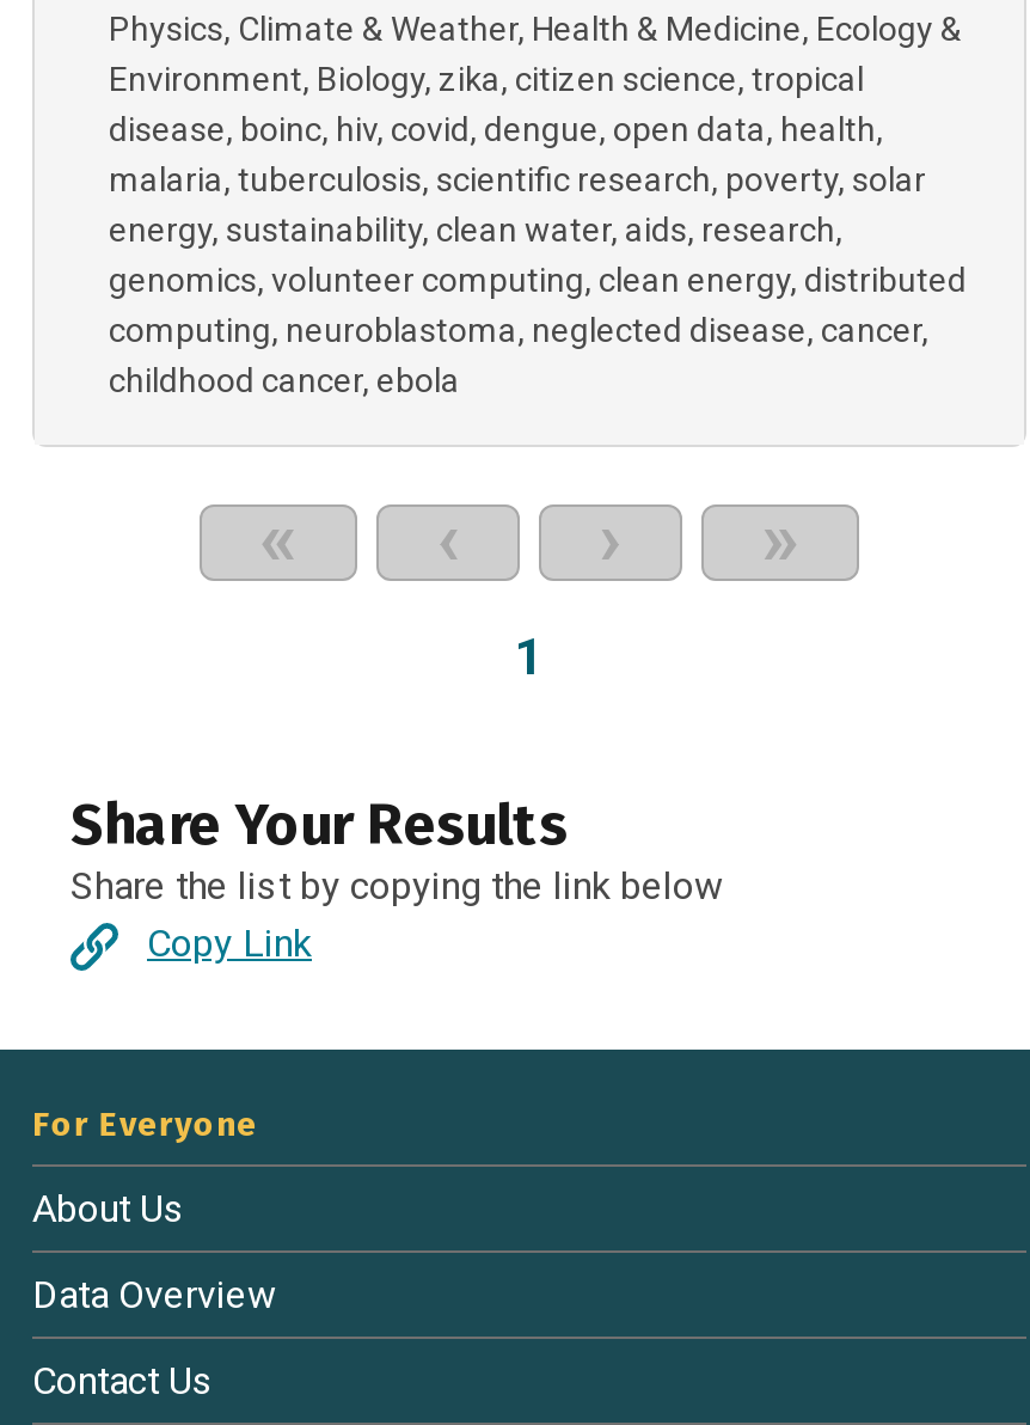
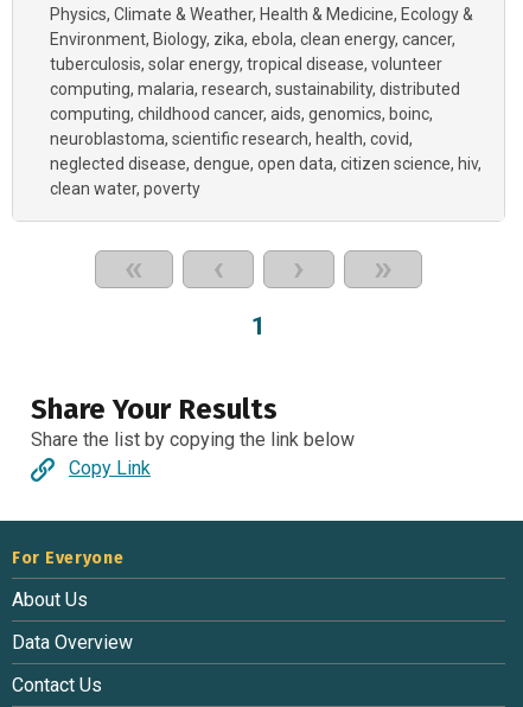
- Environment Biology zika citizen science tropical
- disease boinc hiv covid dengue open data health
- malaria tuberculosis scientific research poverty solar
- energy sustainability clean water aids research
- genomics volunteer computing clean energy distributed
- computing neuroblastoma neglected disease cancer
- childhood cancer ebola
+ Environment Biology zika ebola clean energy cancer
+ tuberculosis solar energy tropical disease volunteer
+ computing malaria research sustainability distributed
+ computing childhood cancer aids genomics boinc
+ neuroblastoma scientific research health covid
+ neglected disease dengue open data citizen science hiv
+ clean water poverty
